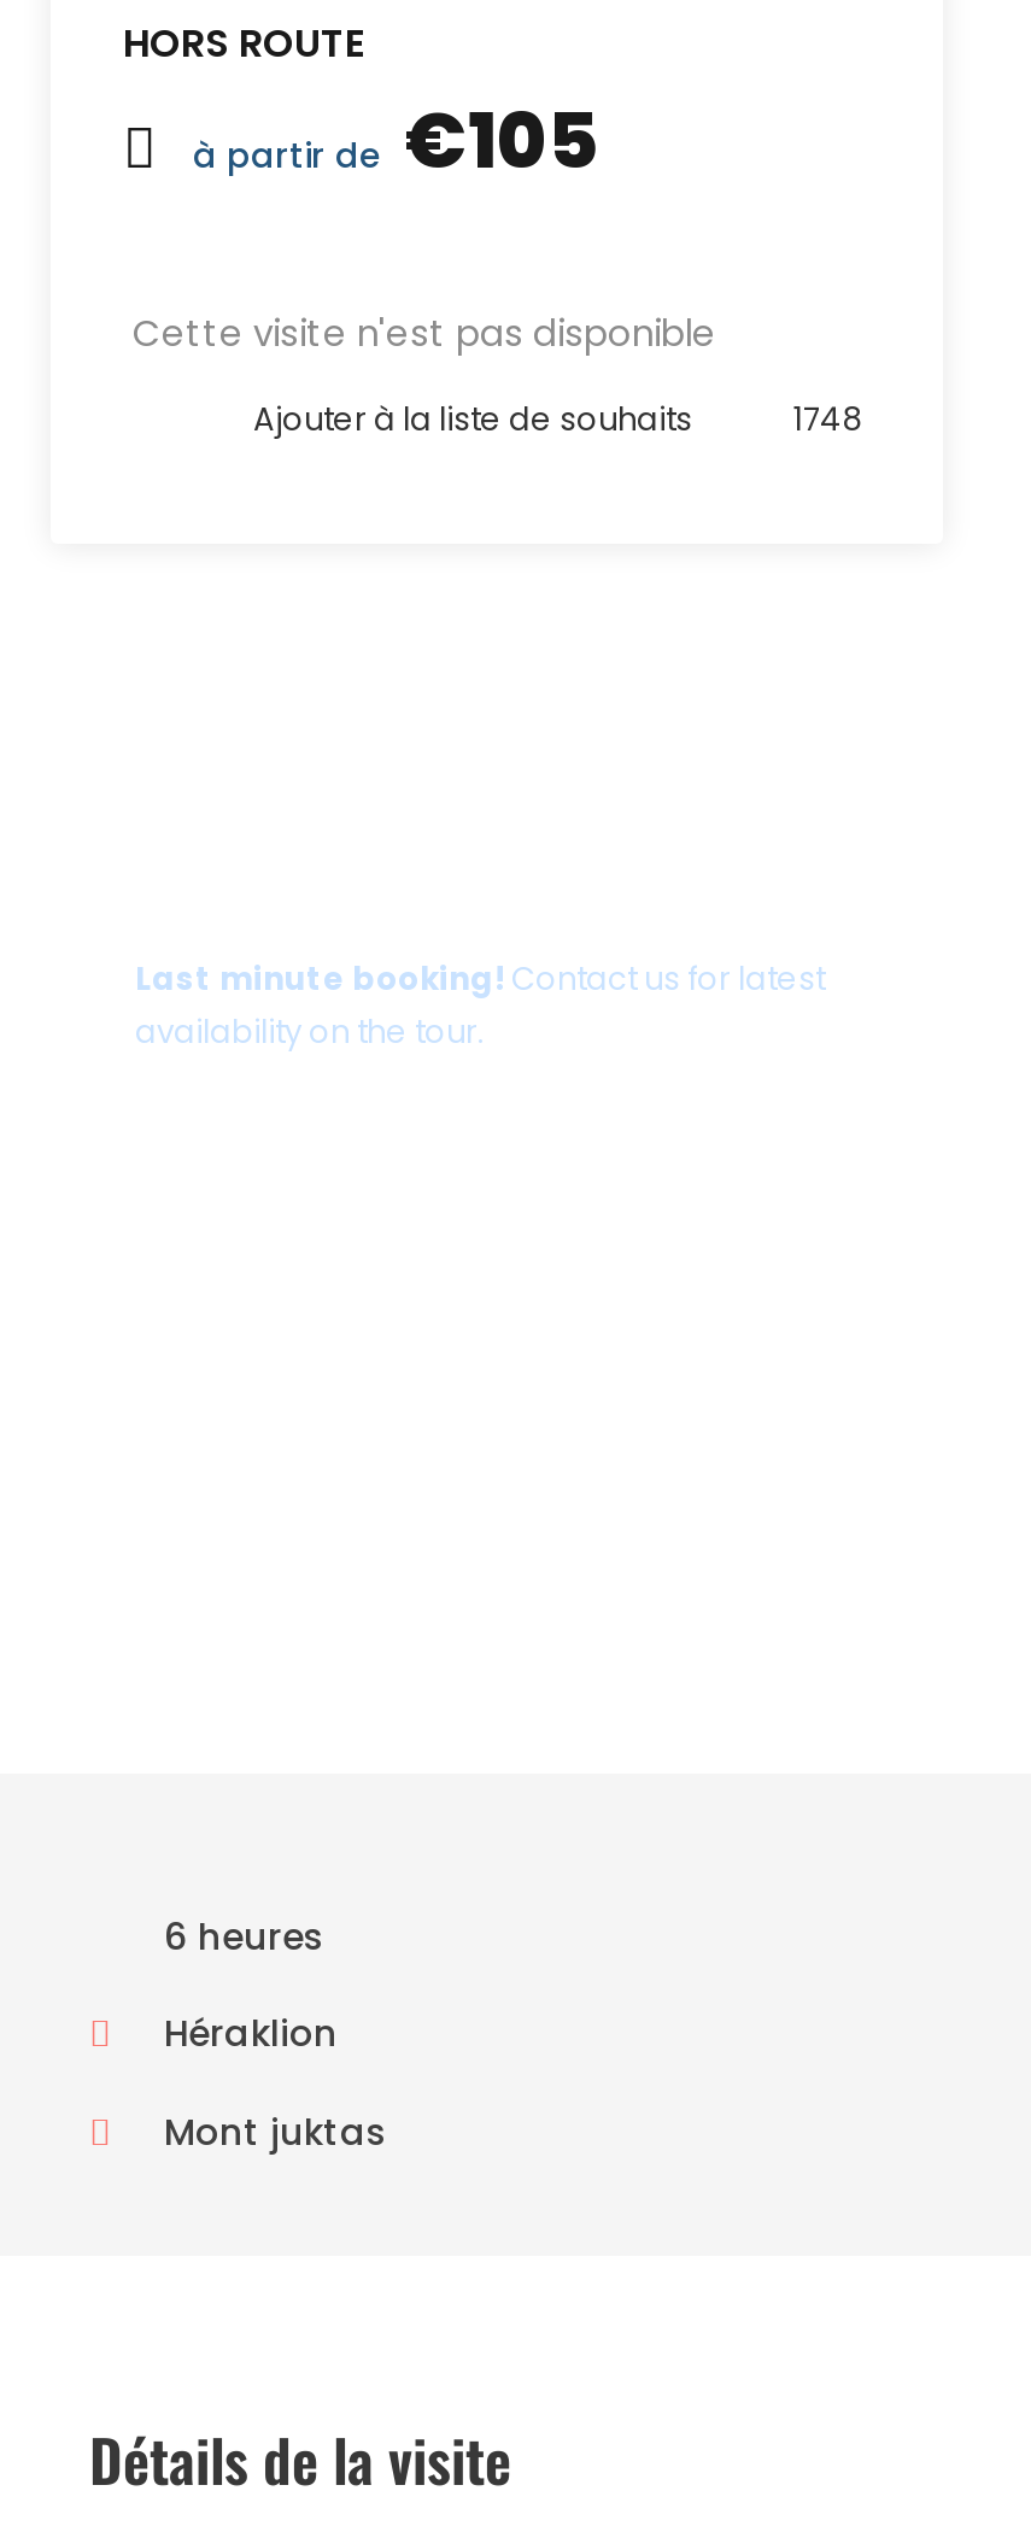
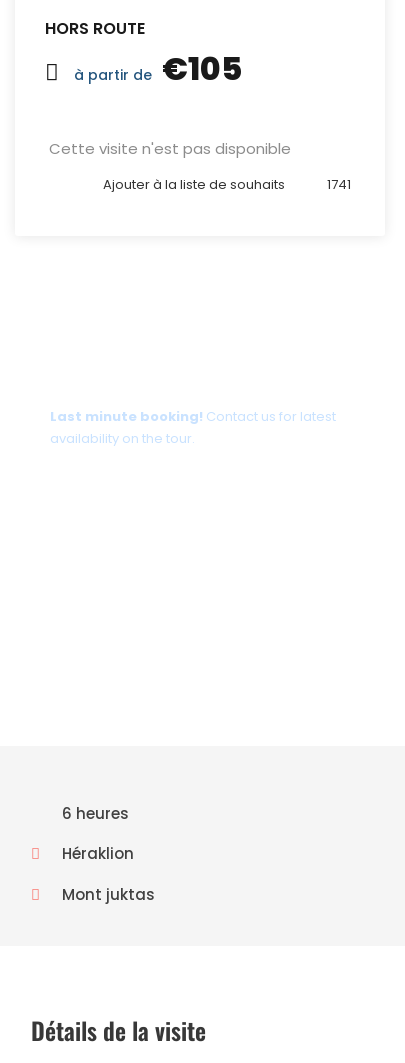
- 1748
+ 1741
